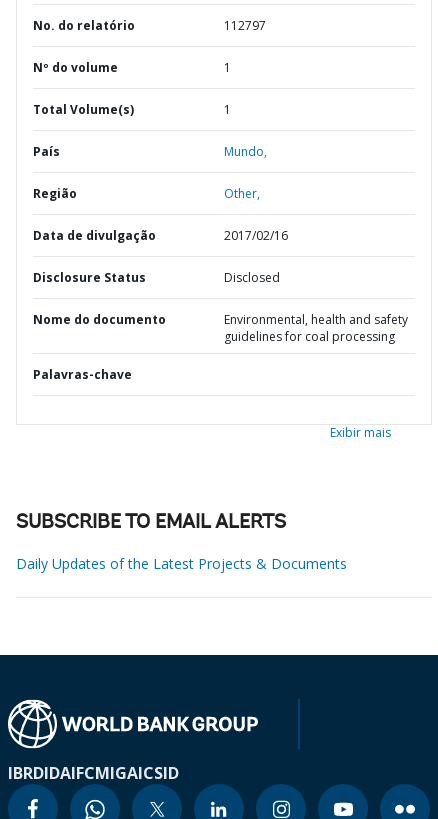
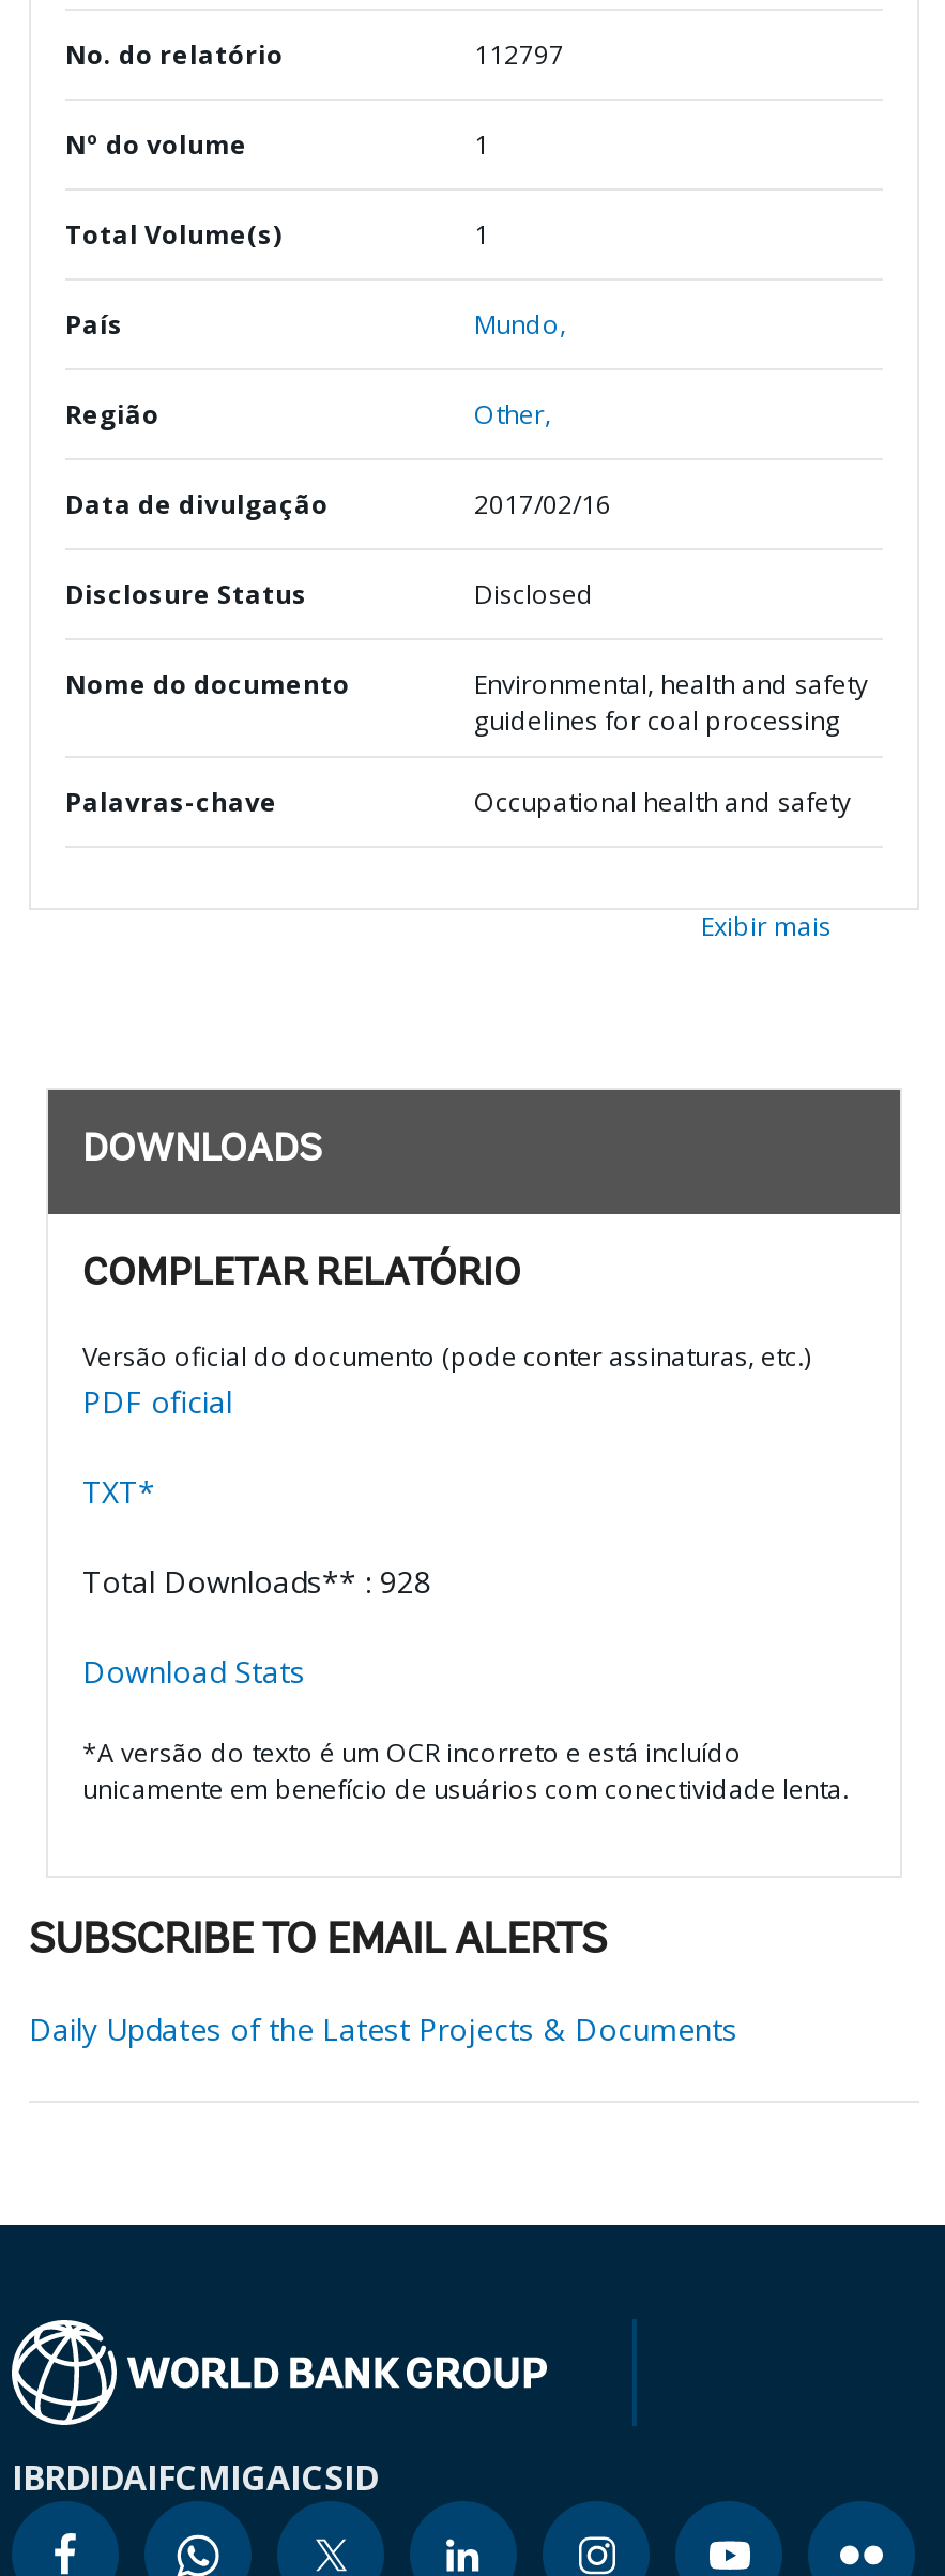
+ Occupational health and safety

+ DOWNLOADS
+ COMPLETAR RELATÓRIO
+ Versão oficial do documento (pode conter assinaturas, etc.)
+ PDF oficial
+ TXT*
+ Total Downloads** : 928
+ Download Stats
+ *A versão do texto é um OCR incorreto e está incluído
+ unicamente em benefício de usuários com conectividade lenta.
